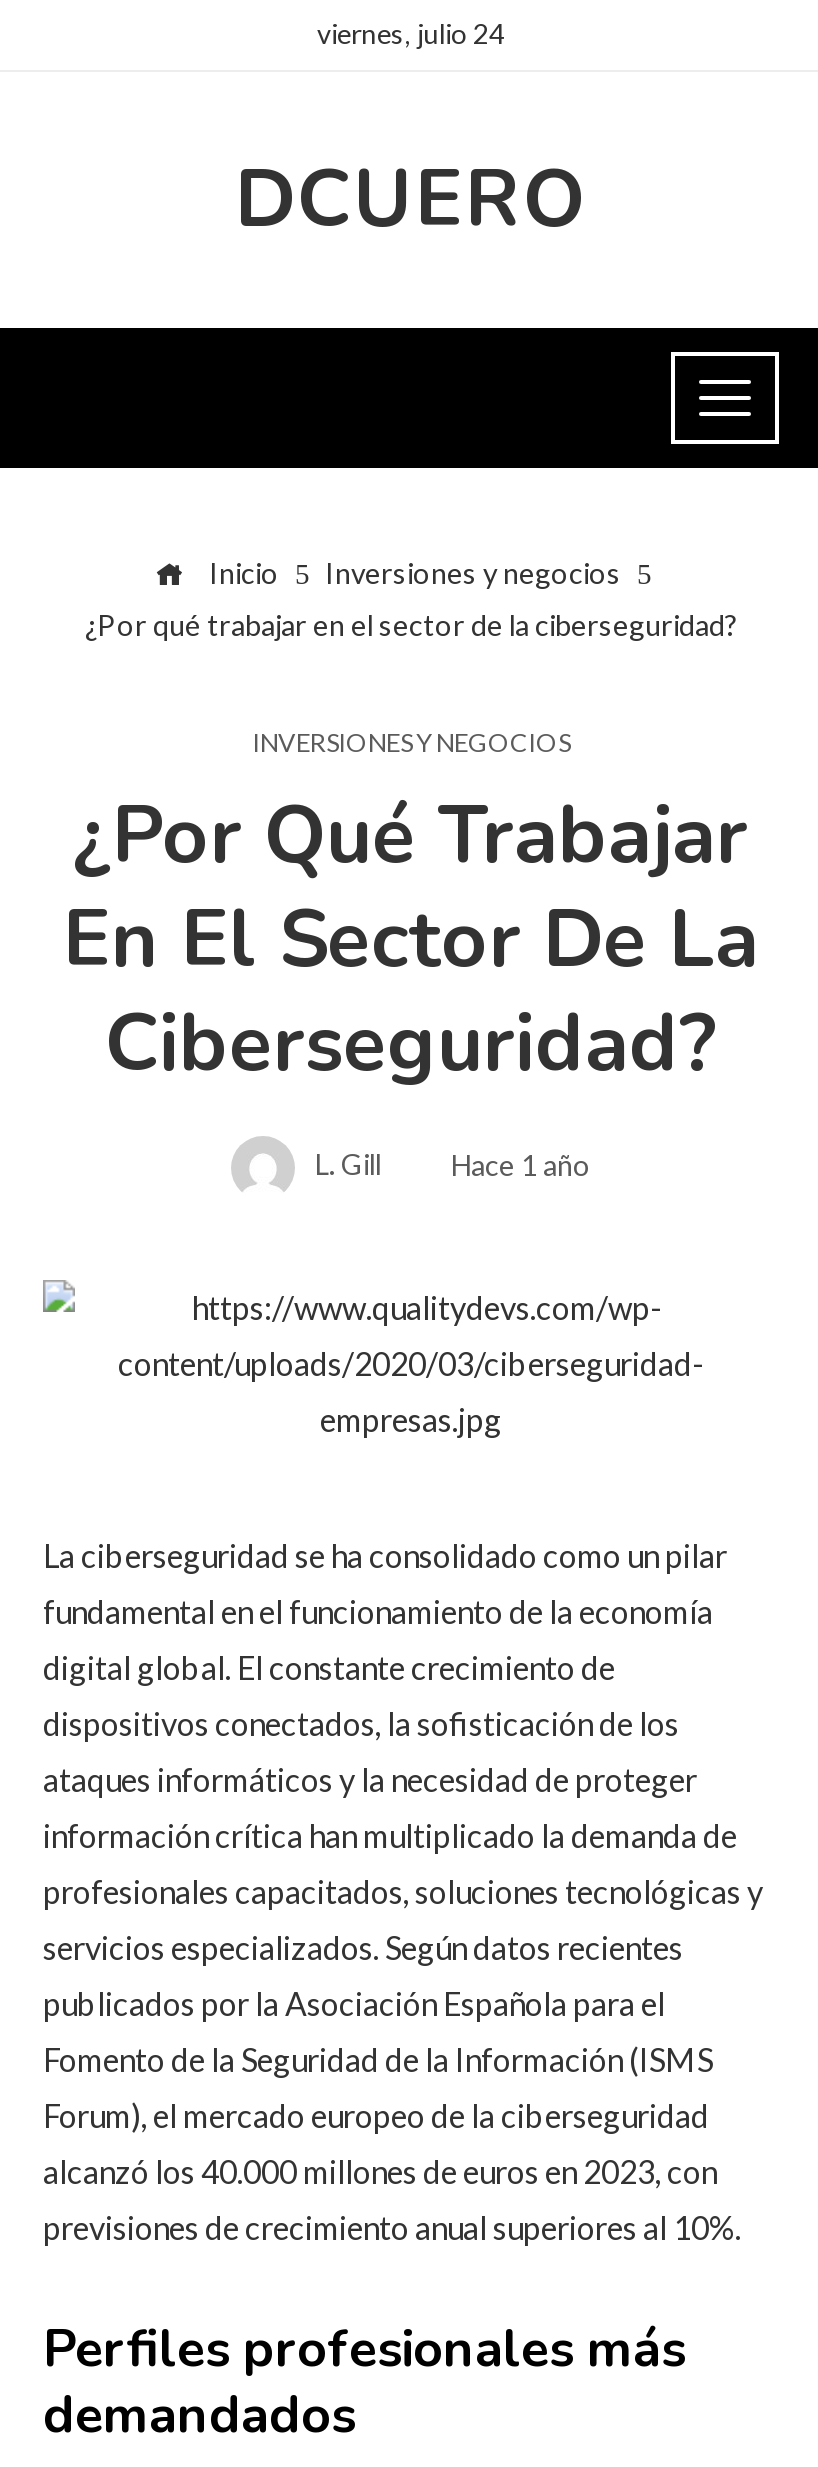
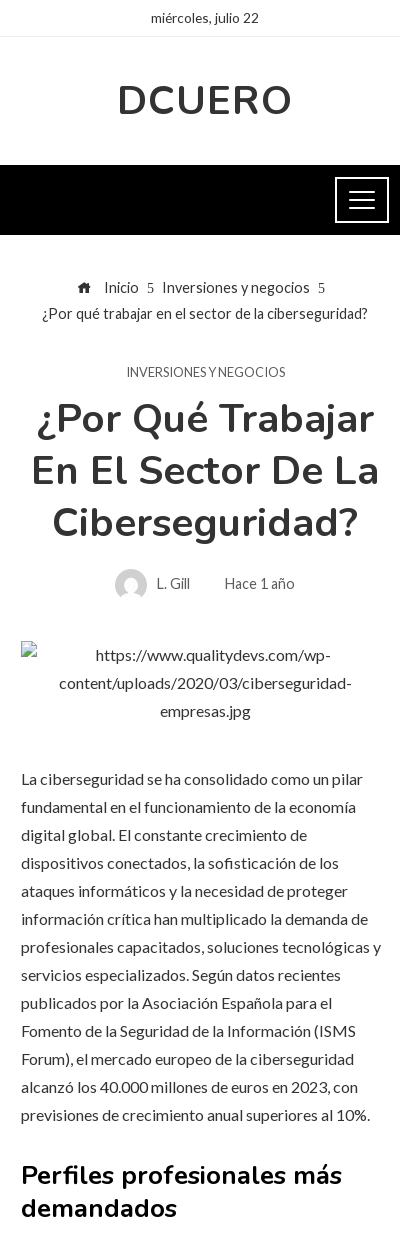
- viernes, julio 24
+ miércoles, julio 22
